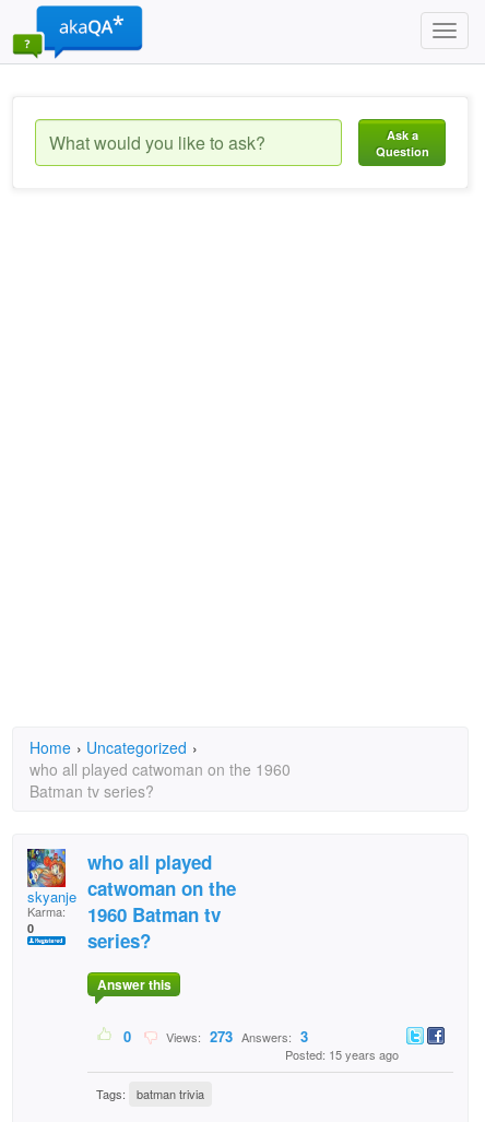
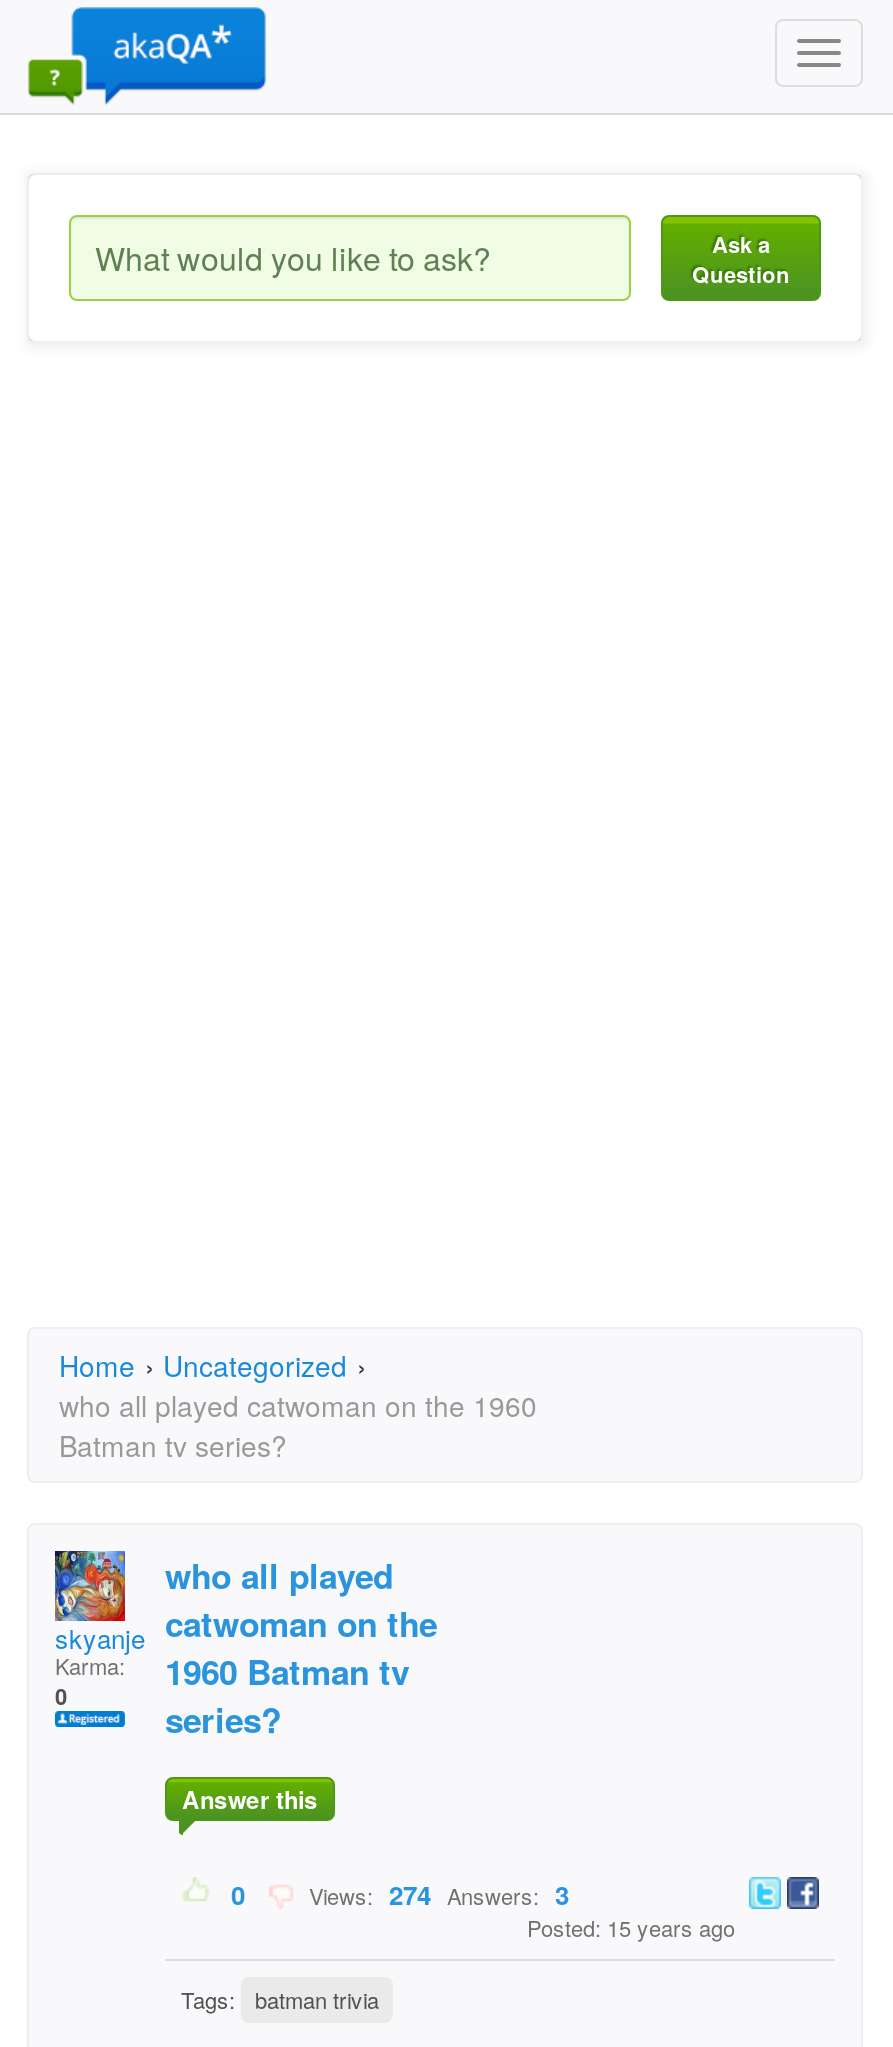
- Views: 273 Answers: 3
+ Views: 274 Answers: 3
